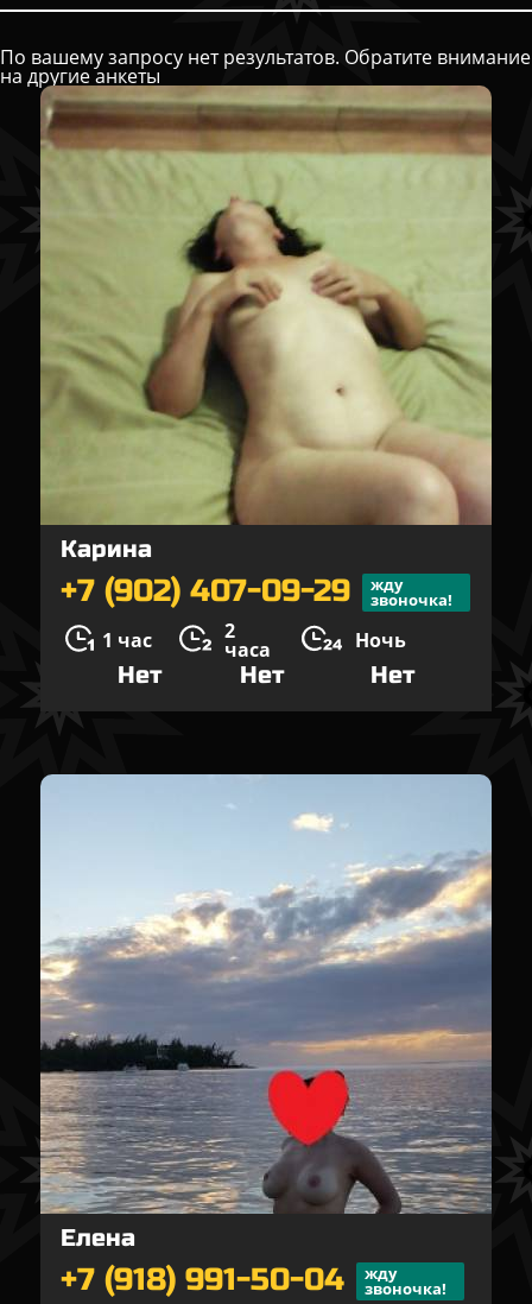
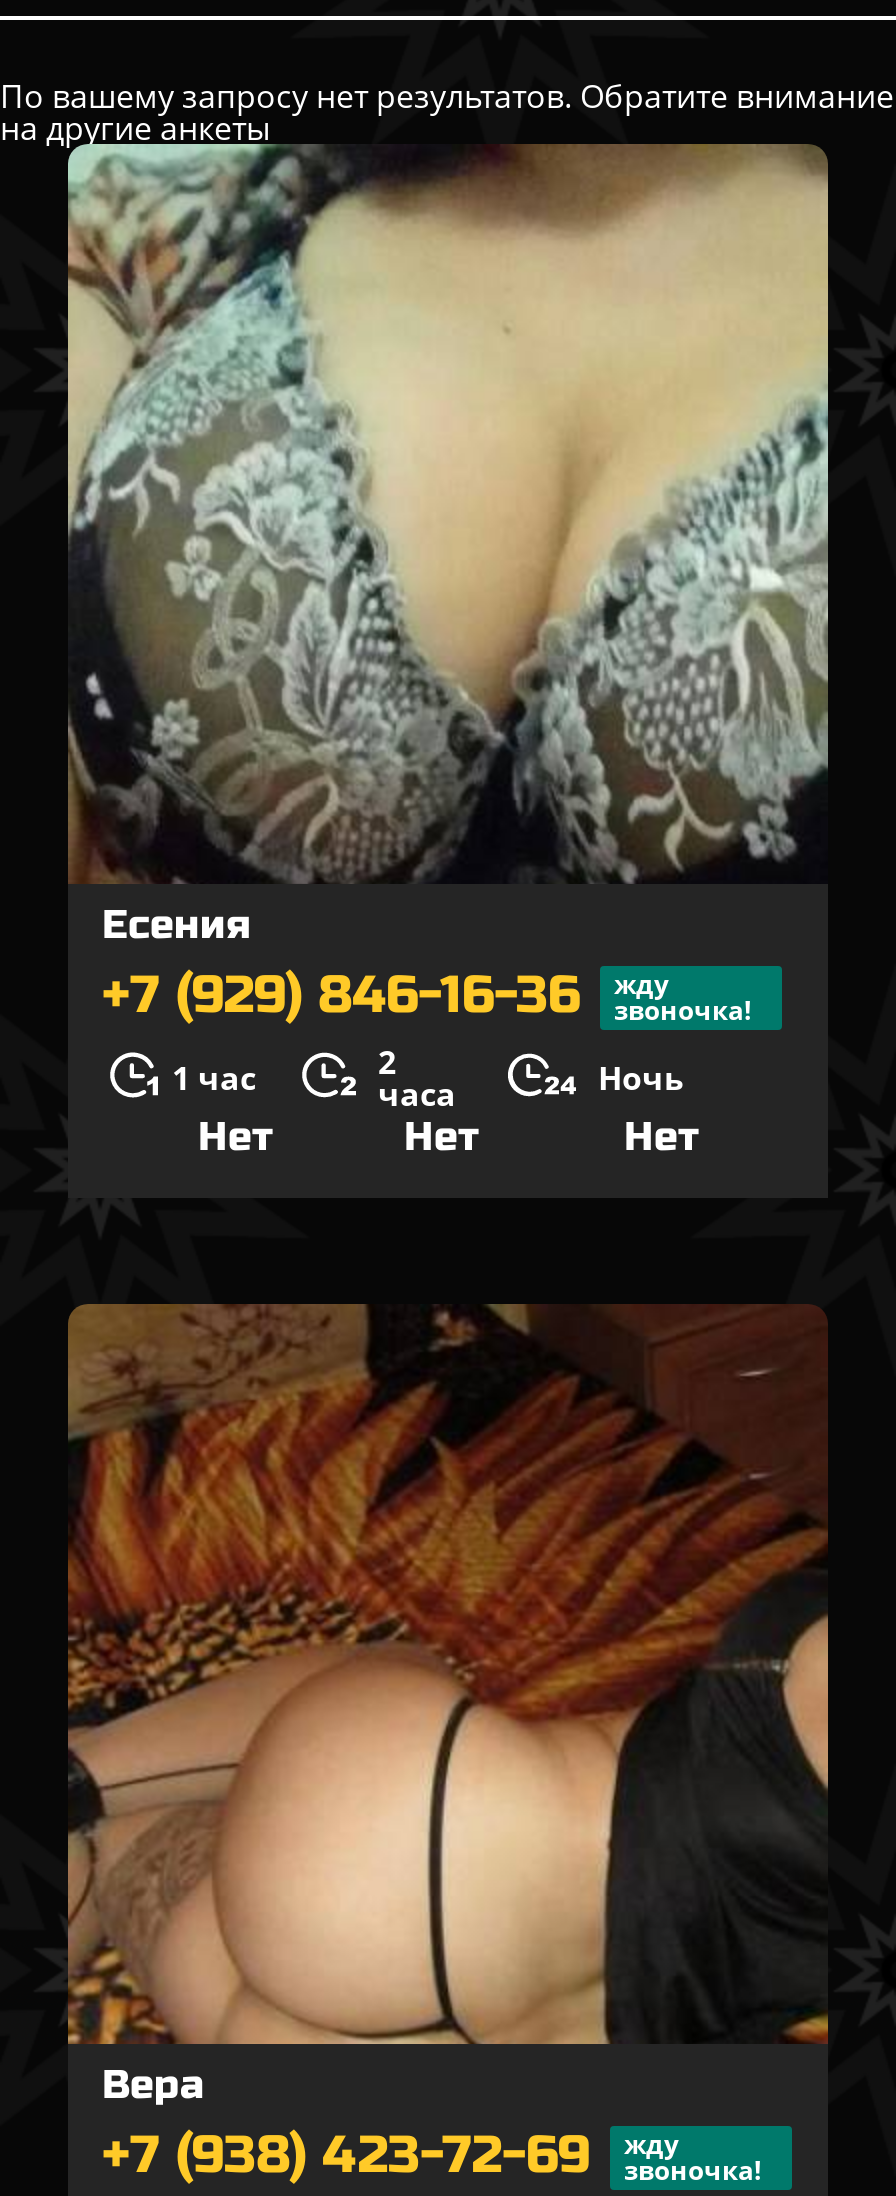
- [image]
- Карина
- +7 (902) 407-09-29
+ [image]
+ Есения
+ +7 (929) 846-16-36

- [image]
- Елена
- +7 (918) 991-50-04
+ [image]
+ Вера
+ +7 (938) 423-72-69
